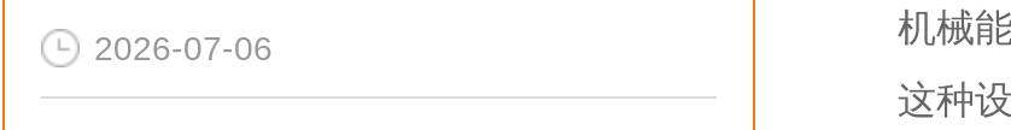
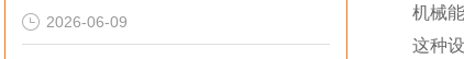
- 2026-07-06
+ 2026-06-09
